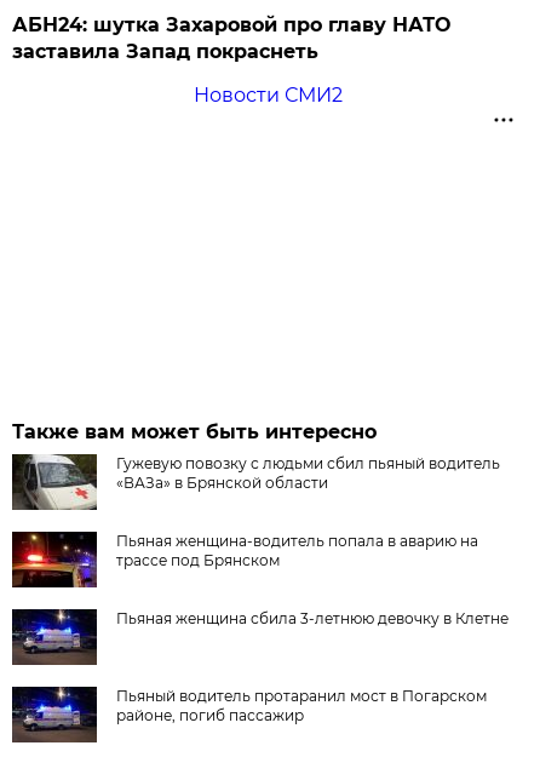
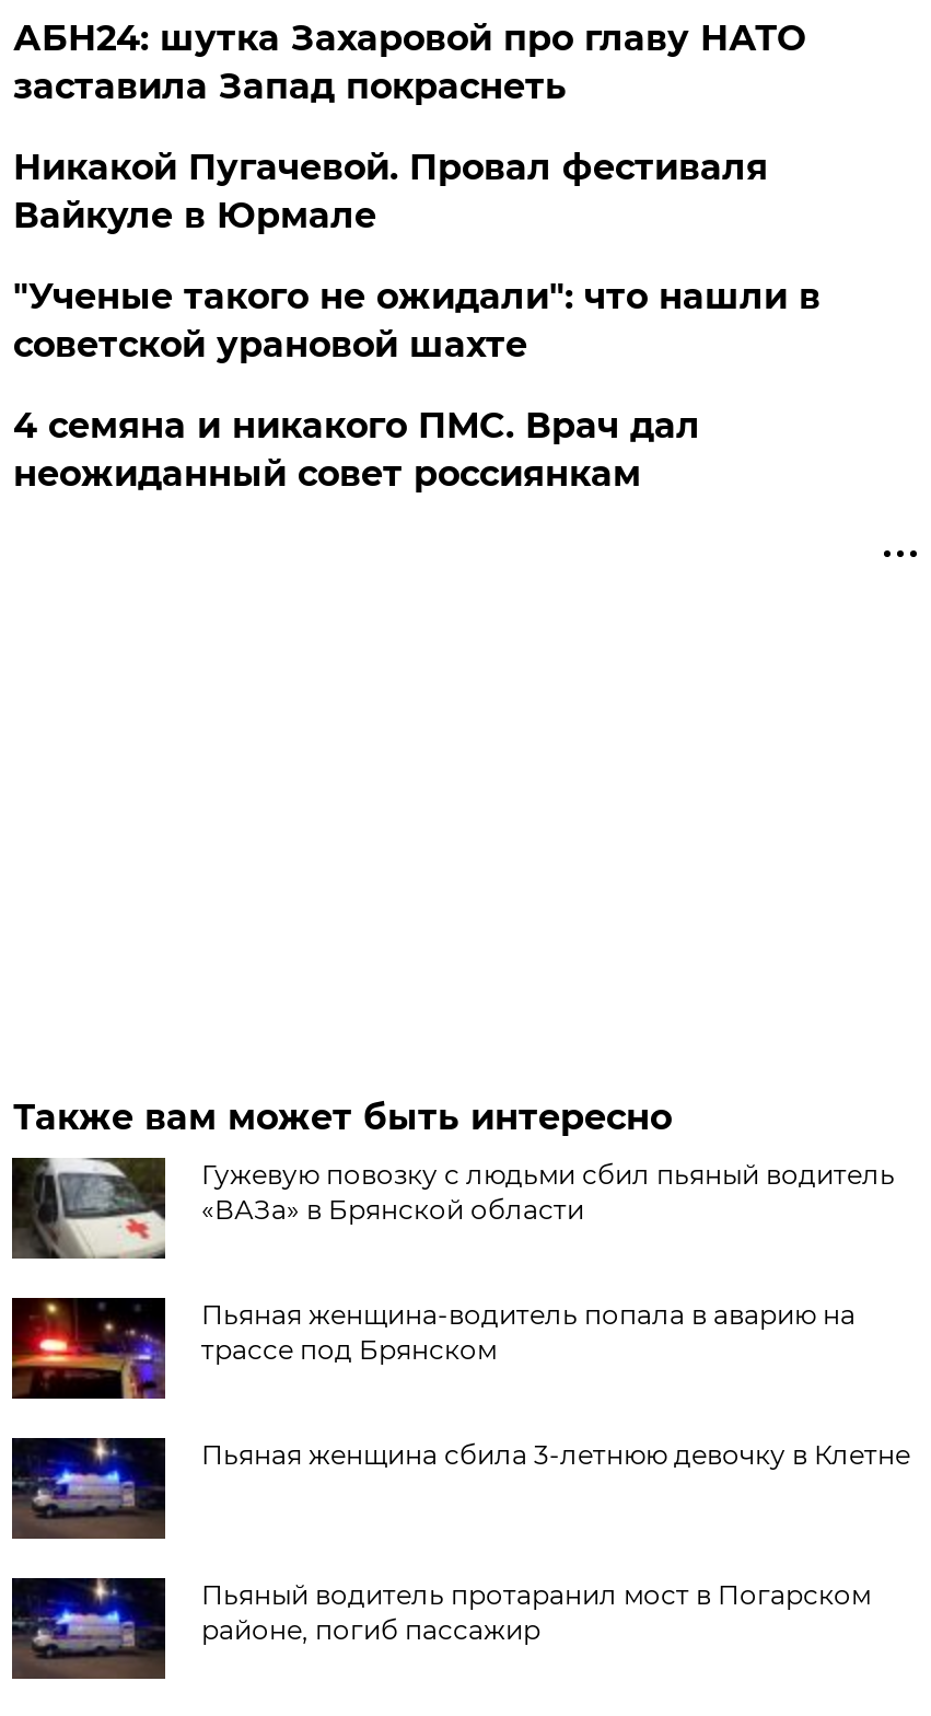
- Новости СМИ2
+ Никакой Пугачевой. Провал фестиваля
+ Вайкуле в Юрмале
+ "Ученые такого не ожидали": что нашли в
+ советской урановой шахте
+ 4 семянa и никакого ПМС. Врач дал
+ неожиданный совет россиянкам
